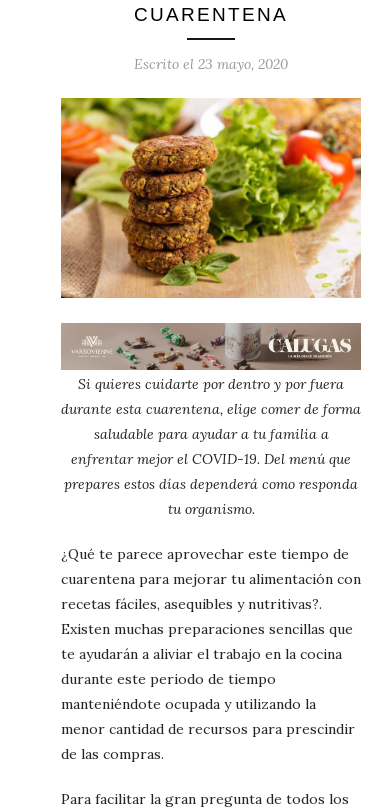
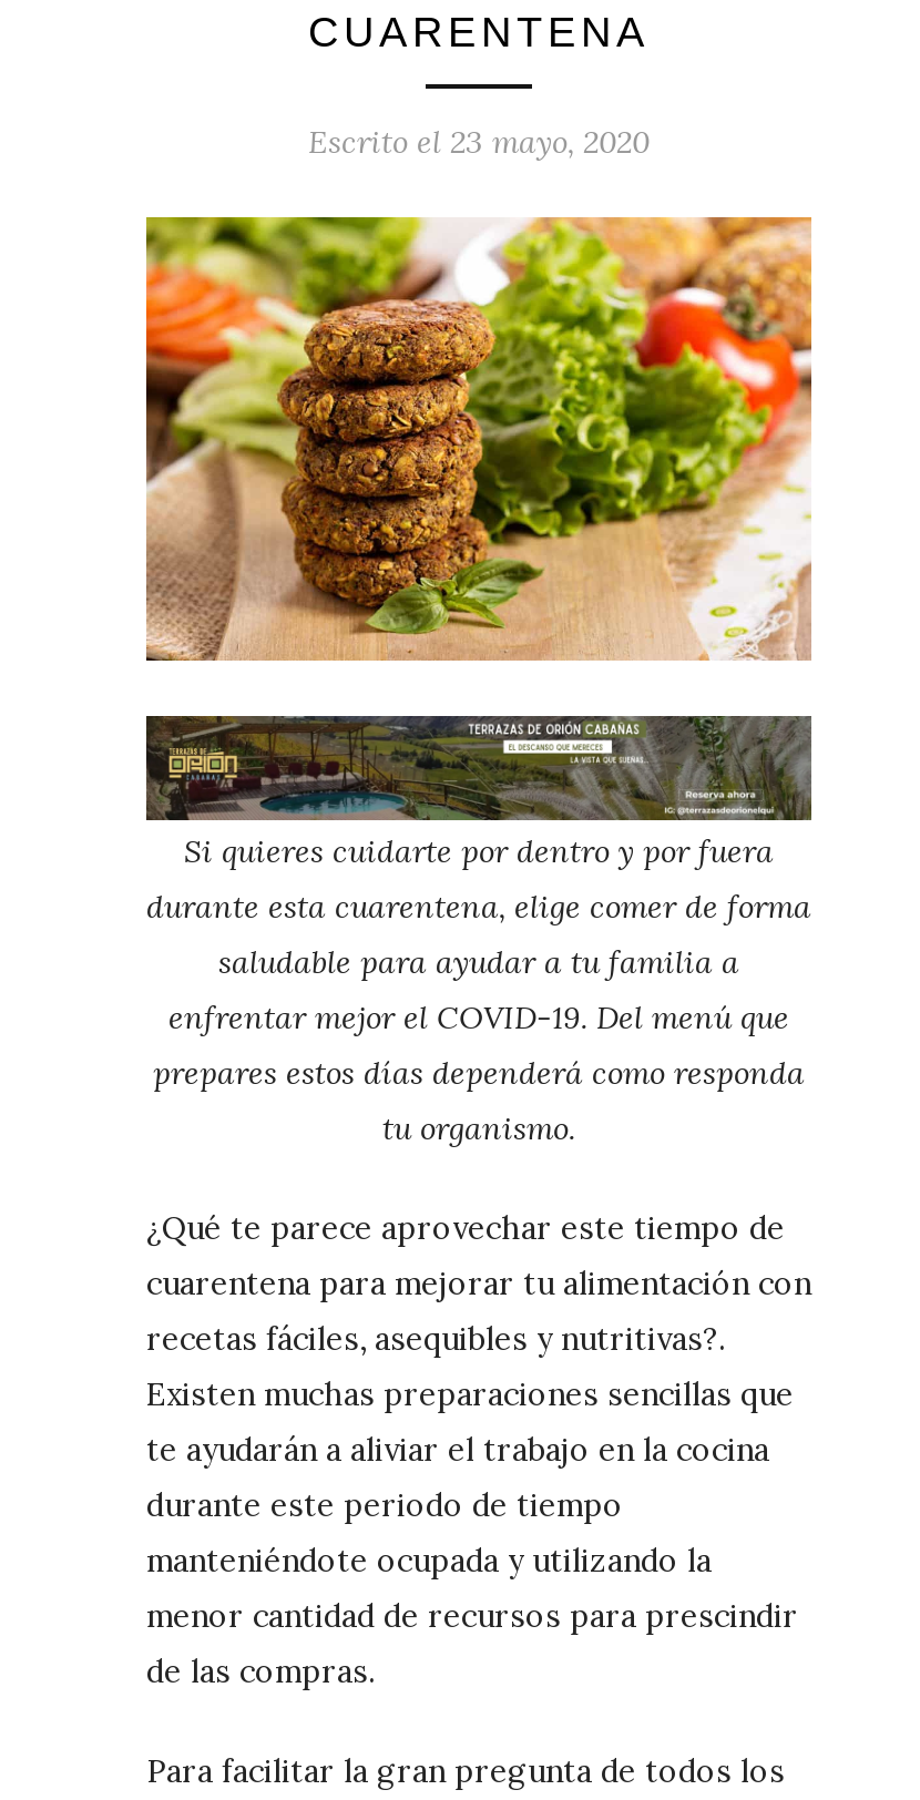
- [image]
+ [image]
